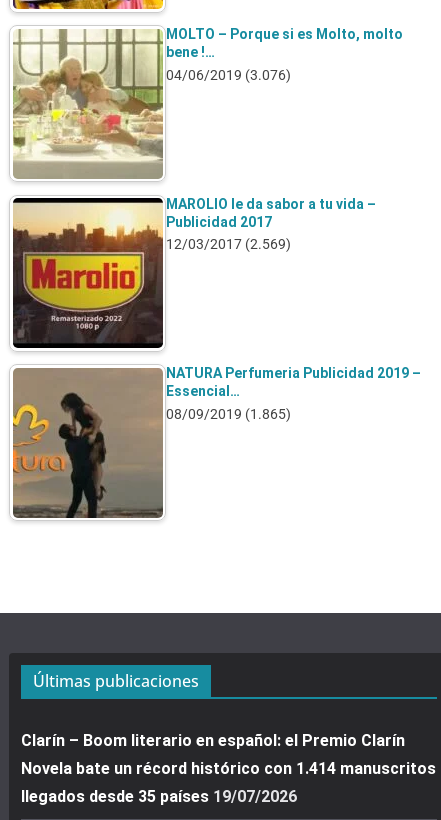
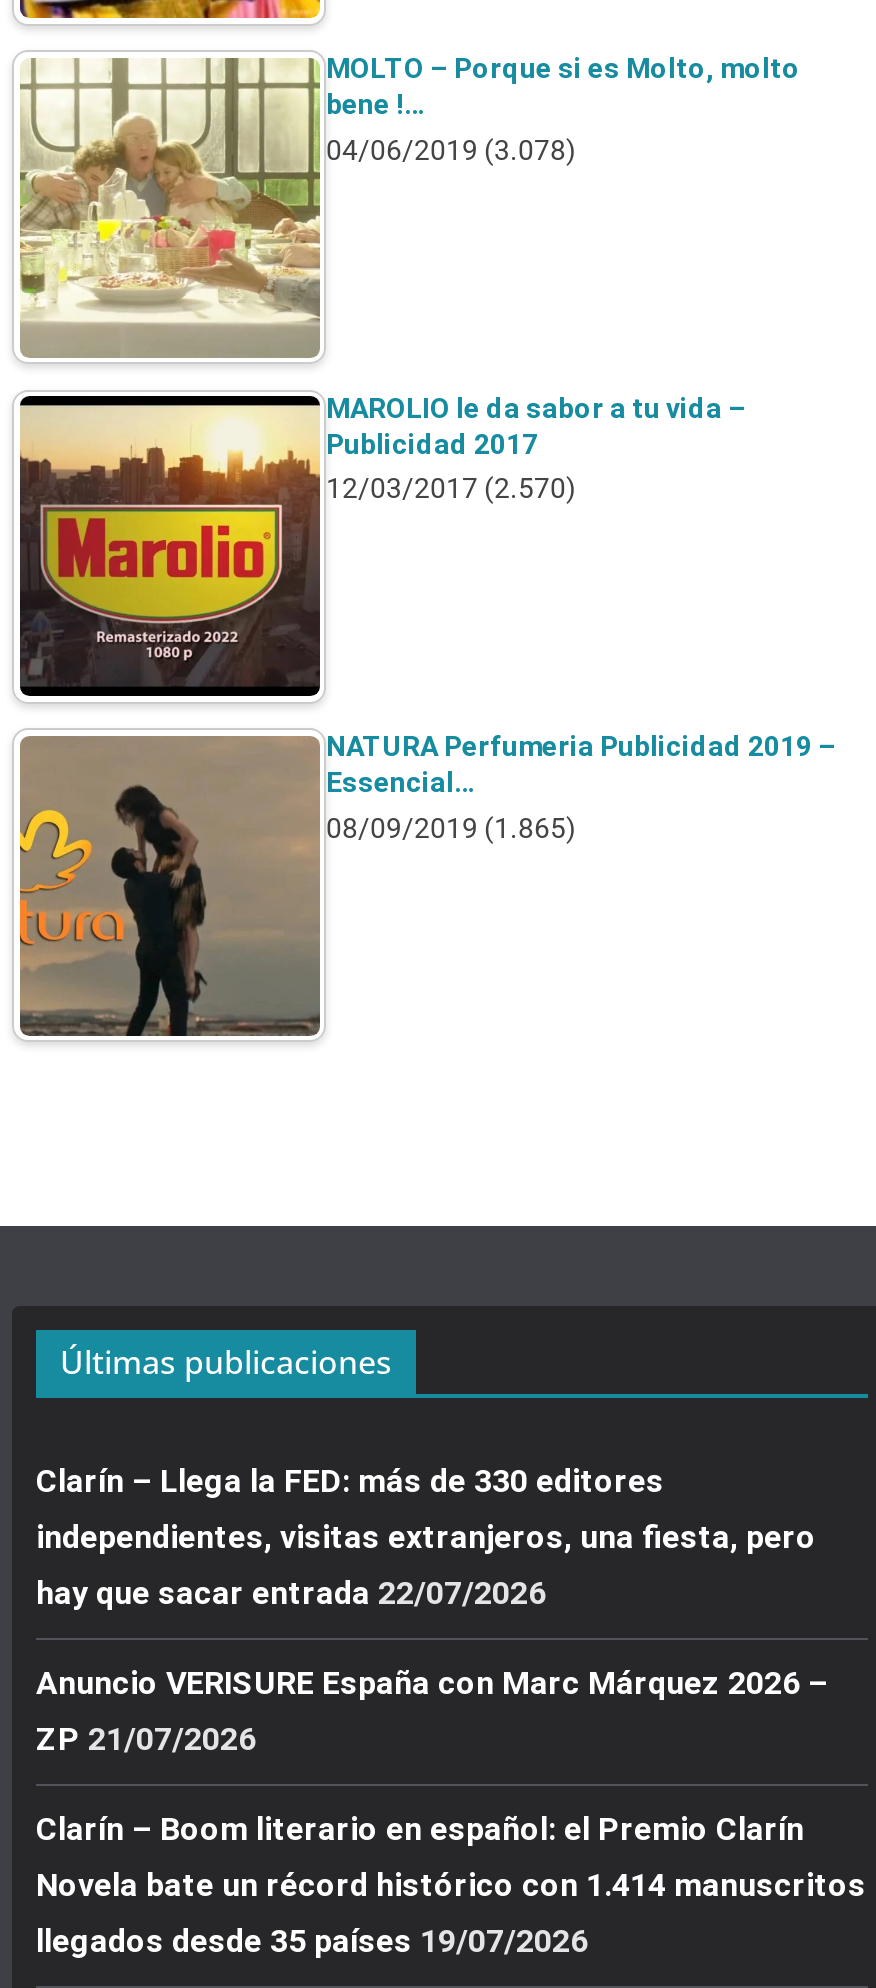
- 04/06/2019 (3.076)
+ 04/06/2019 (3.078)

- 12/03/2017 (2.569)
+ 12/03/2017 (2.570)

+ Clarín – Llega la FED: más de 330 editores
+ independientes, visitas extranjeros, una fiesta, pero
+ hay que sacar entrada 22/07/2026
+ Anuncio VERISURE España con Marc Márquez 2026 –
+ ZP 21/07/2026
